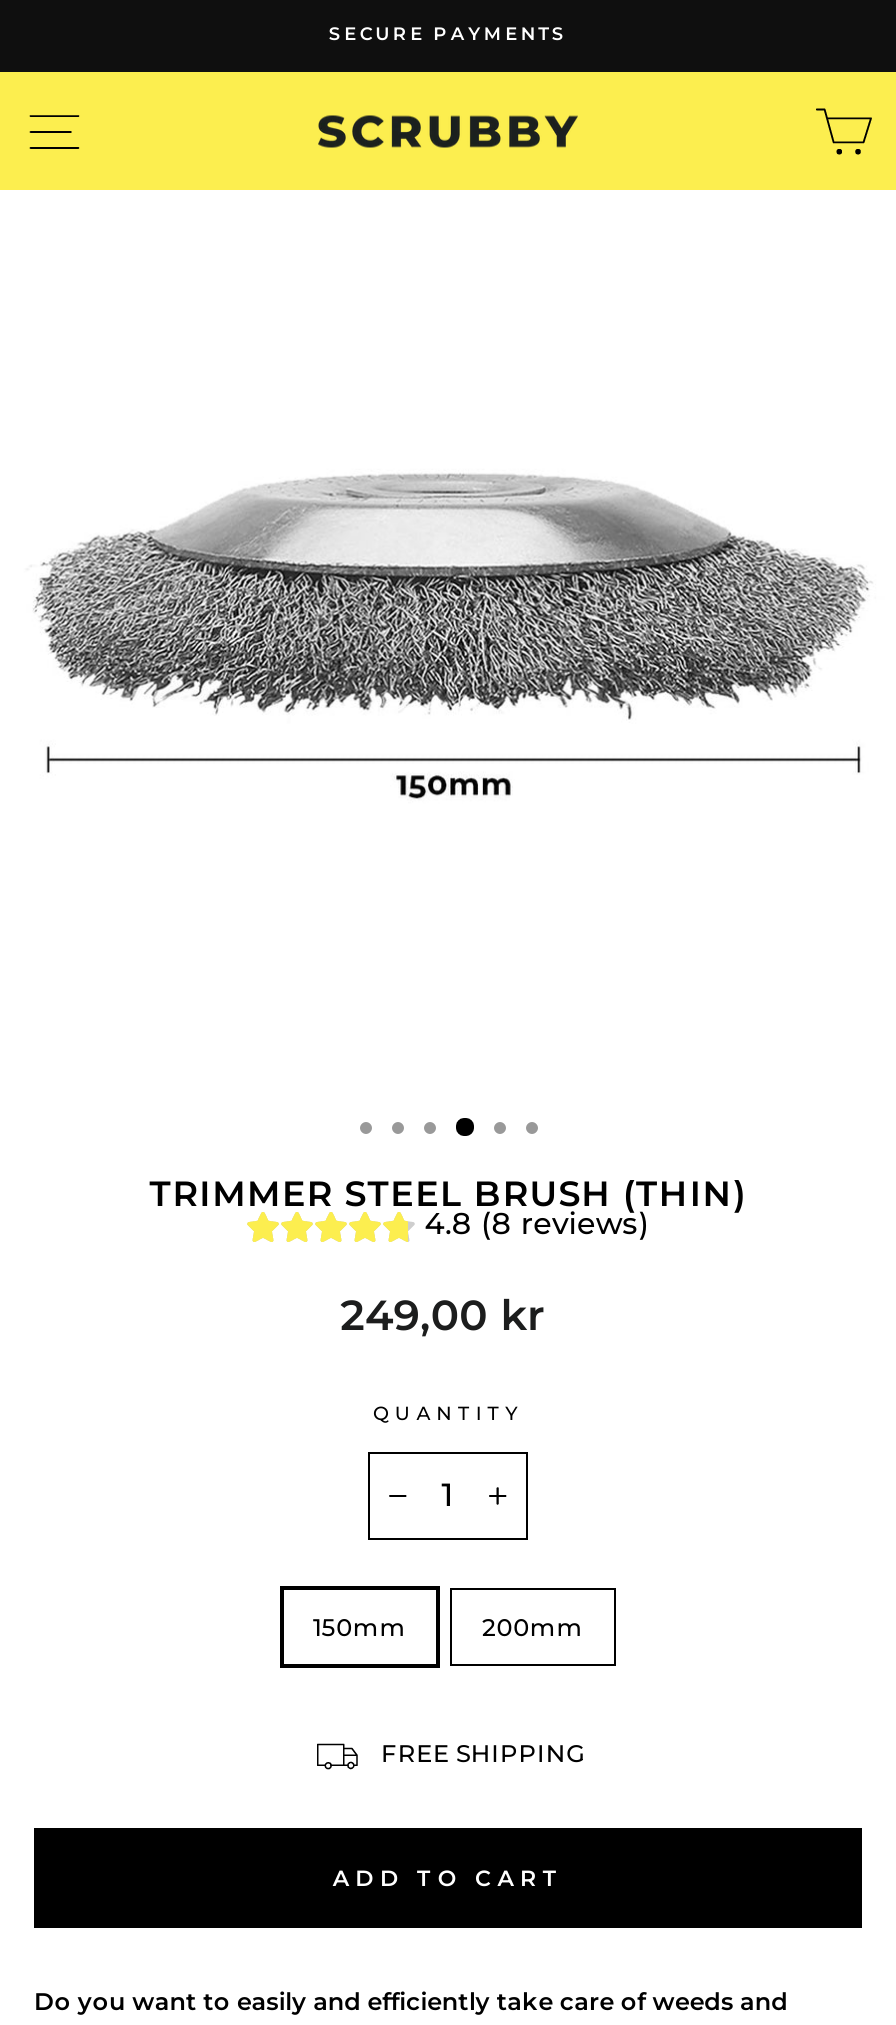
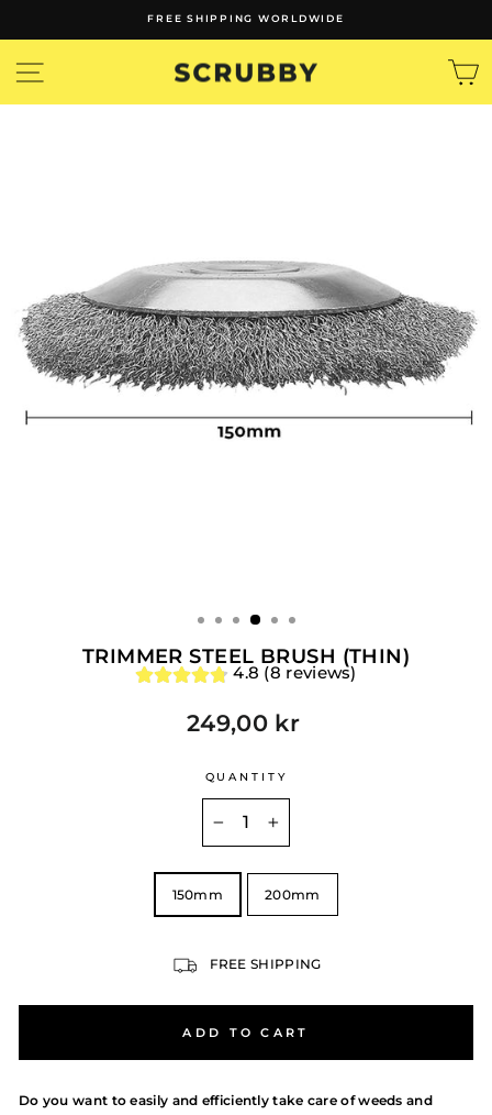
- SECURE PAYMENTS
+ FREE SHIPPING WORLDWIDE
